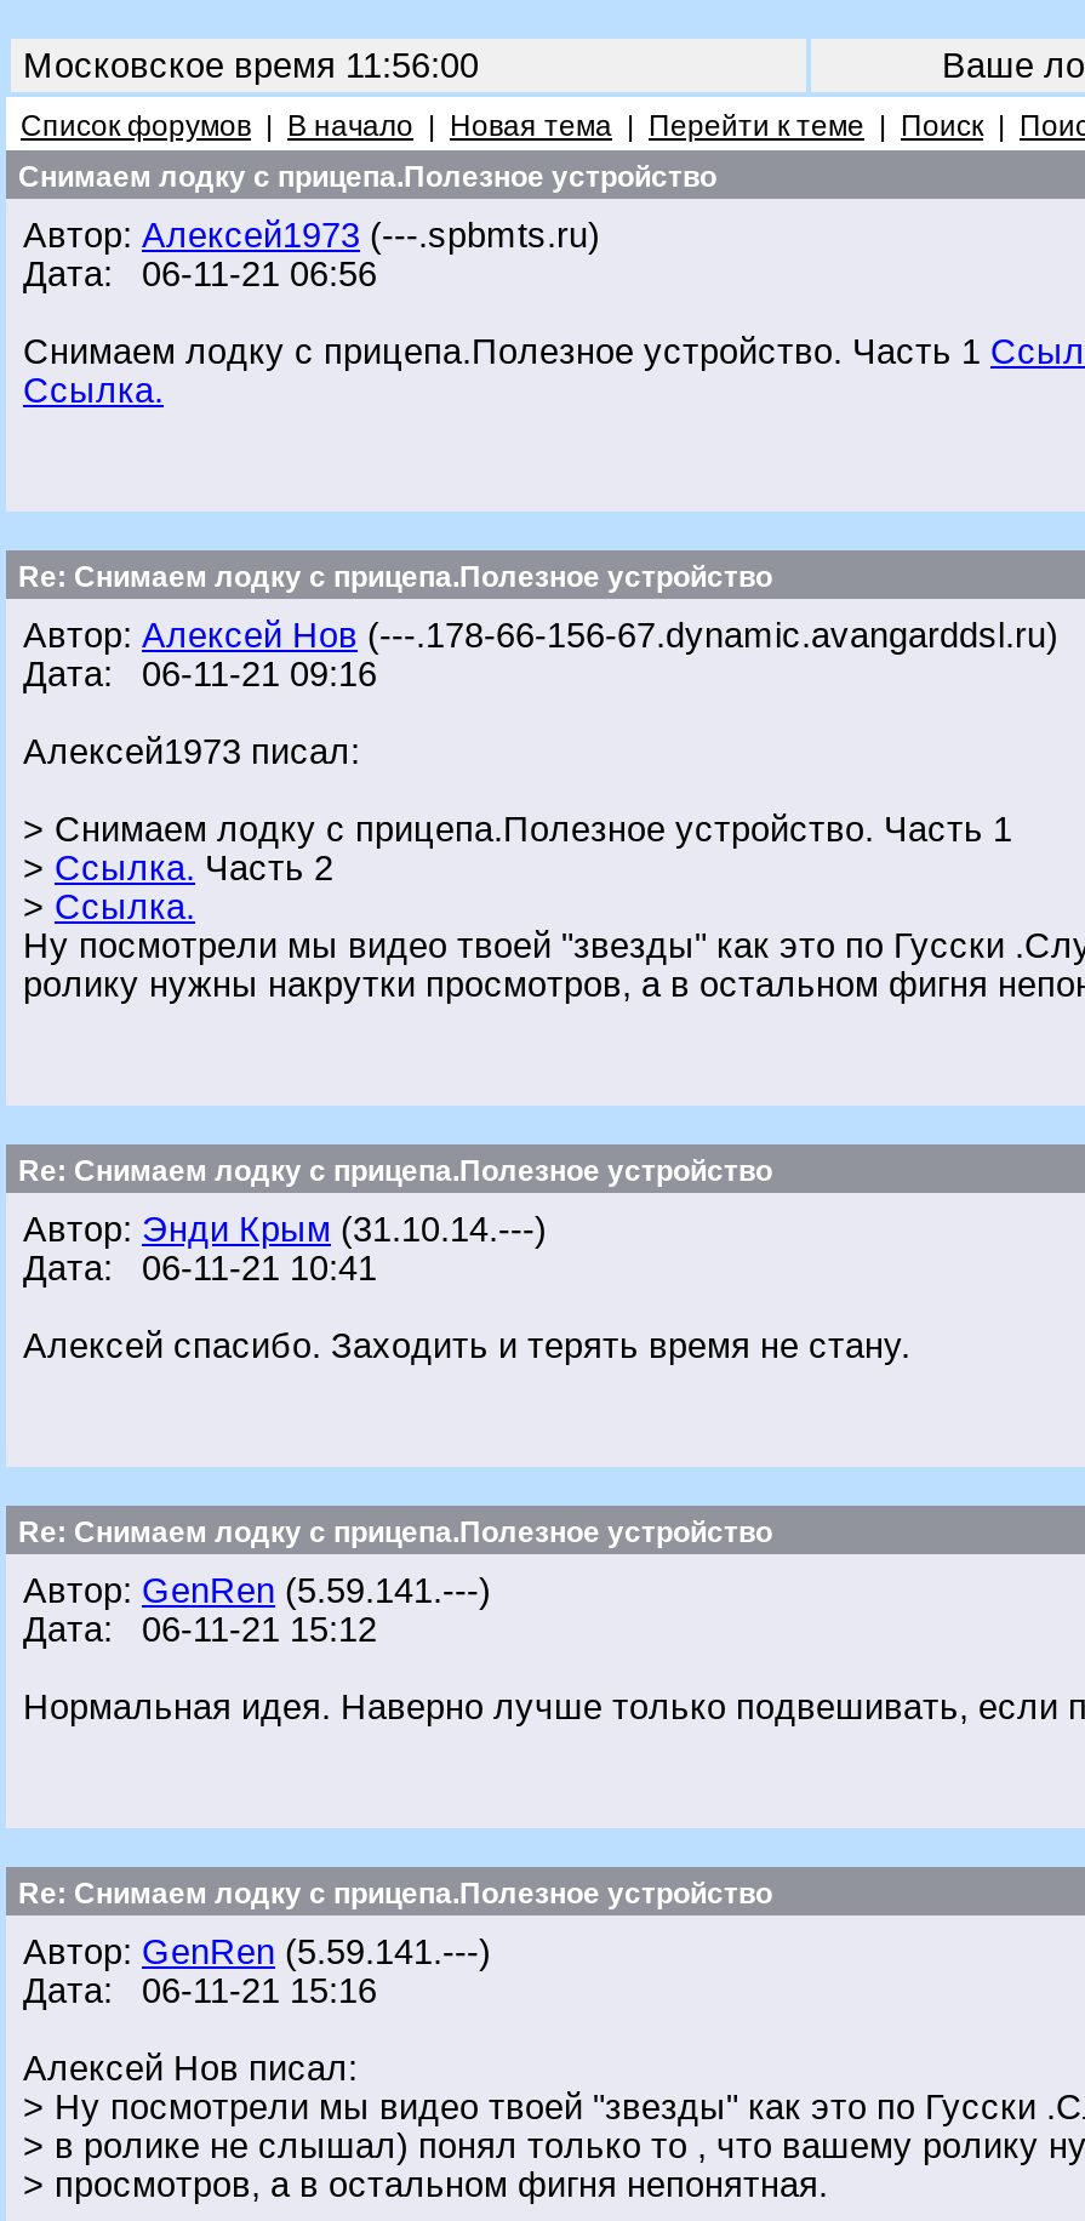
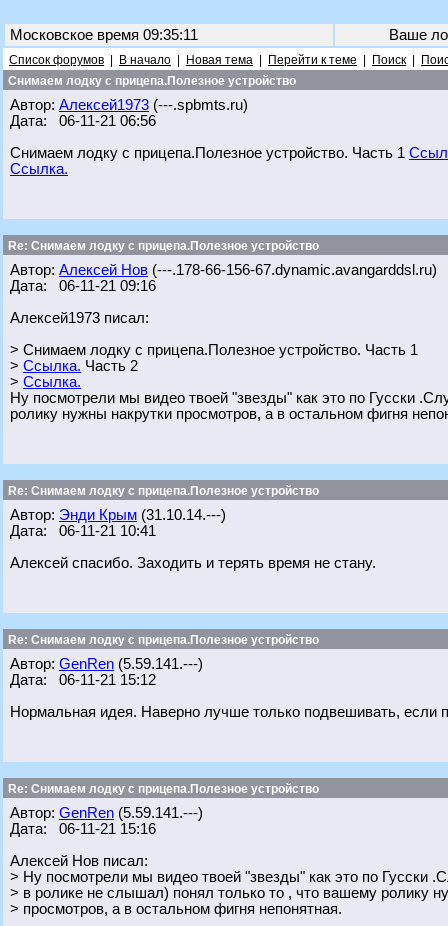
- Московское время 11:56:00
+ Московское время 09:35:11
